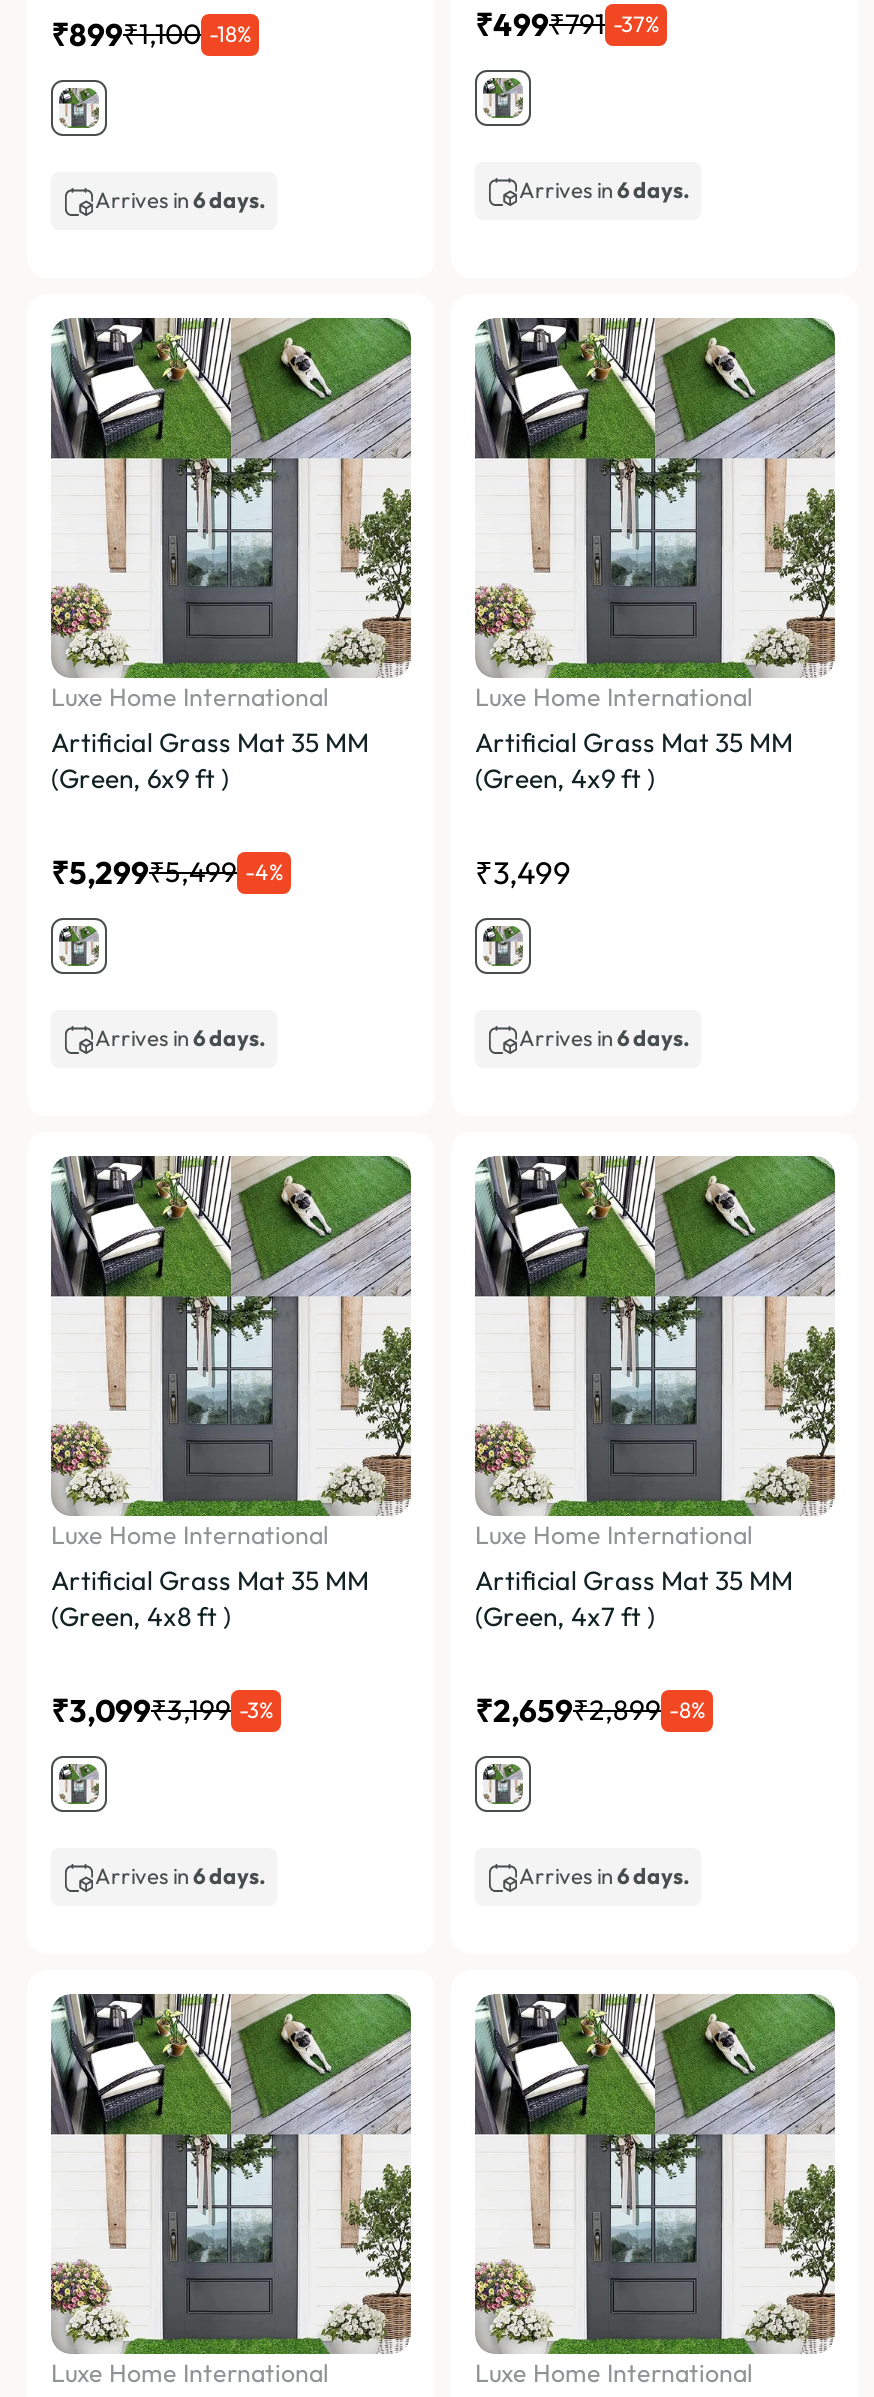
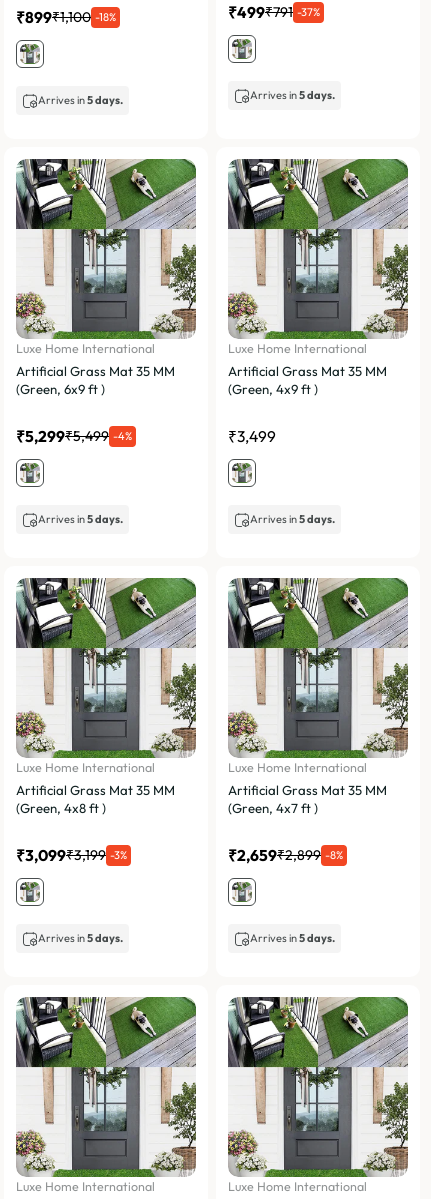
- Arrives in 6 days.
+ Arrives in 5 days.

- Arrives in 6 days.
+ Arrives in 5 days.

- Arrives in 6 days.
+ Arrives in 5 days.

- Arrives in 6 days.
+ Arrives in 5 days.

- Arrives in 6 days.
+ Arrives in 5 days.

- Arrives in 6 days.
+ Arrives in 5 days.
